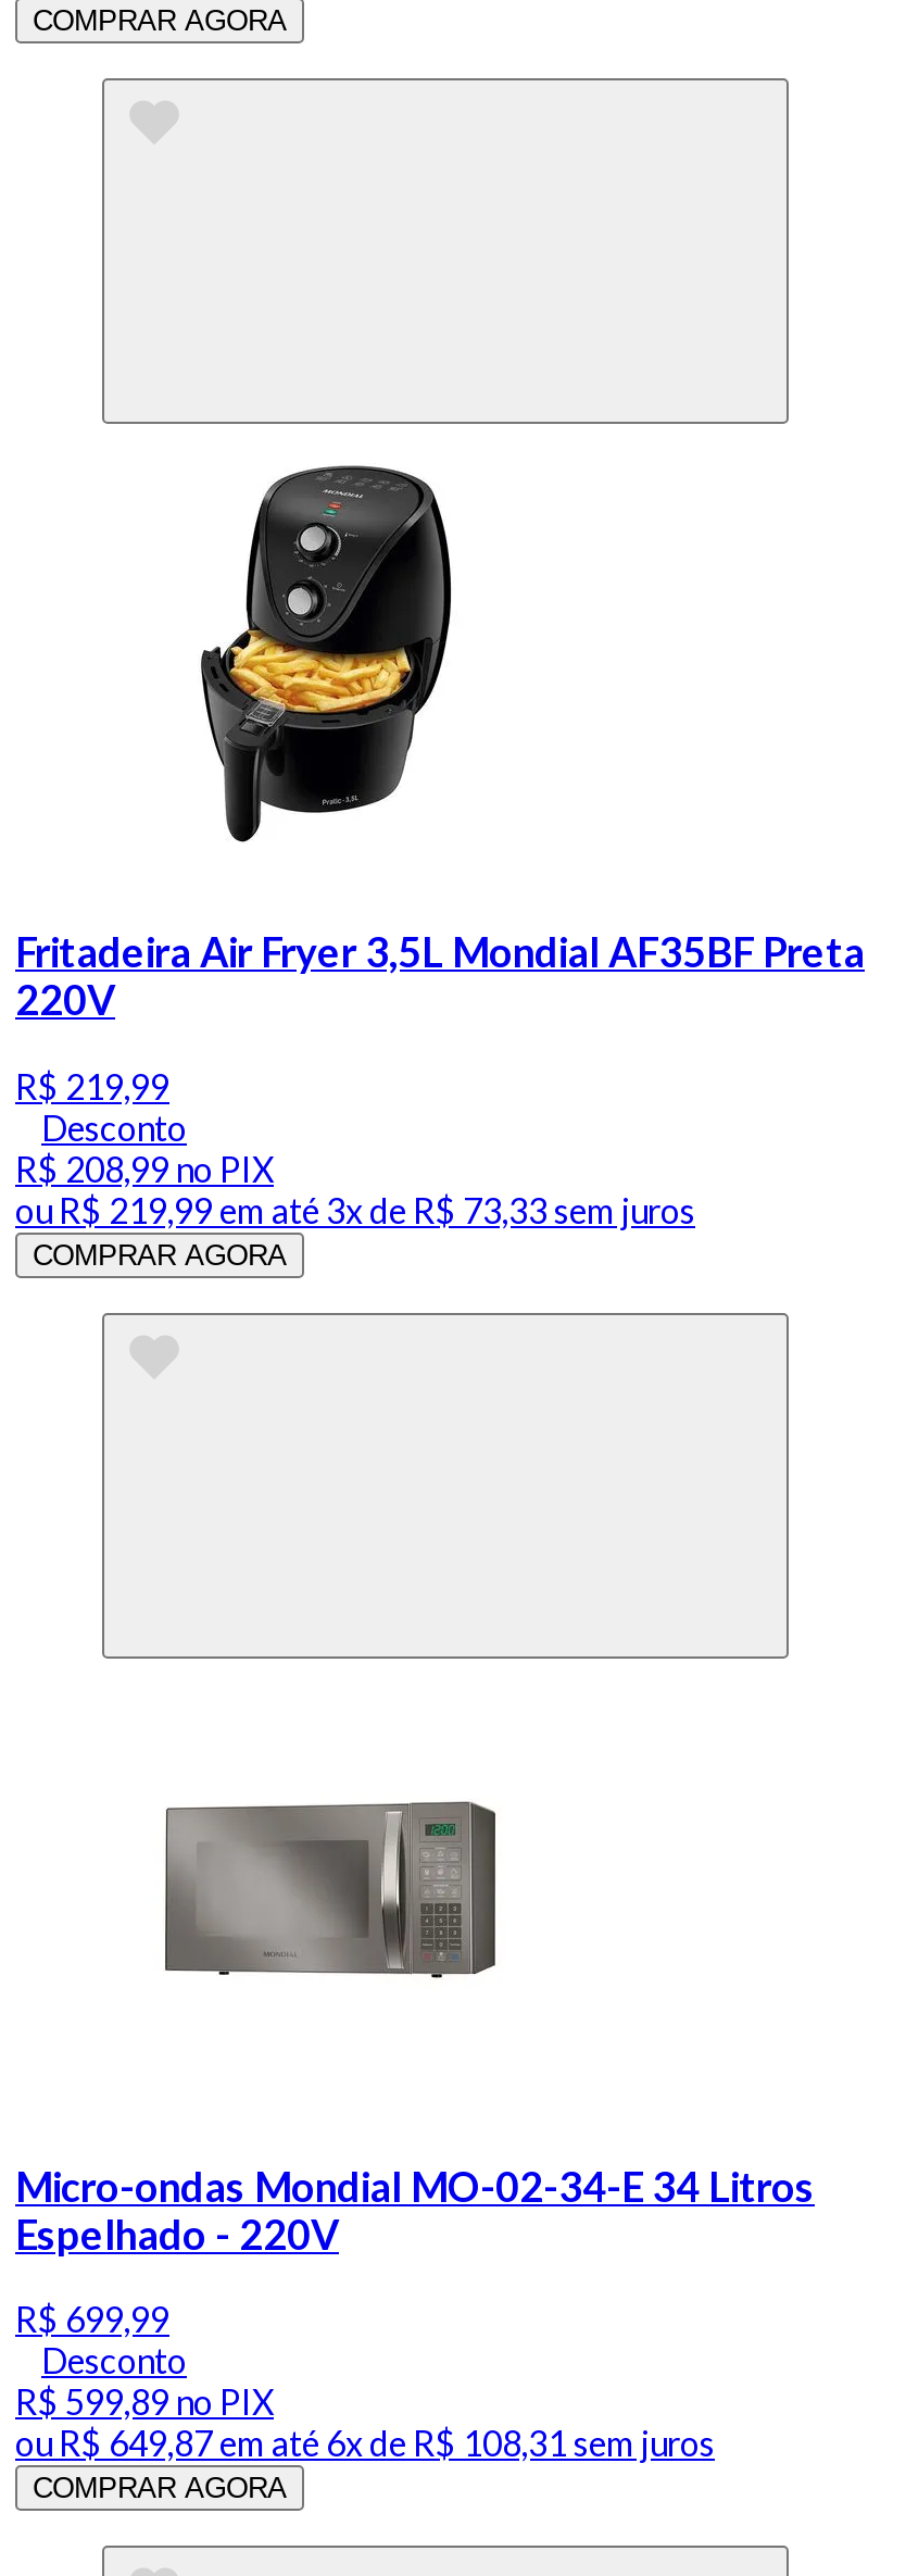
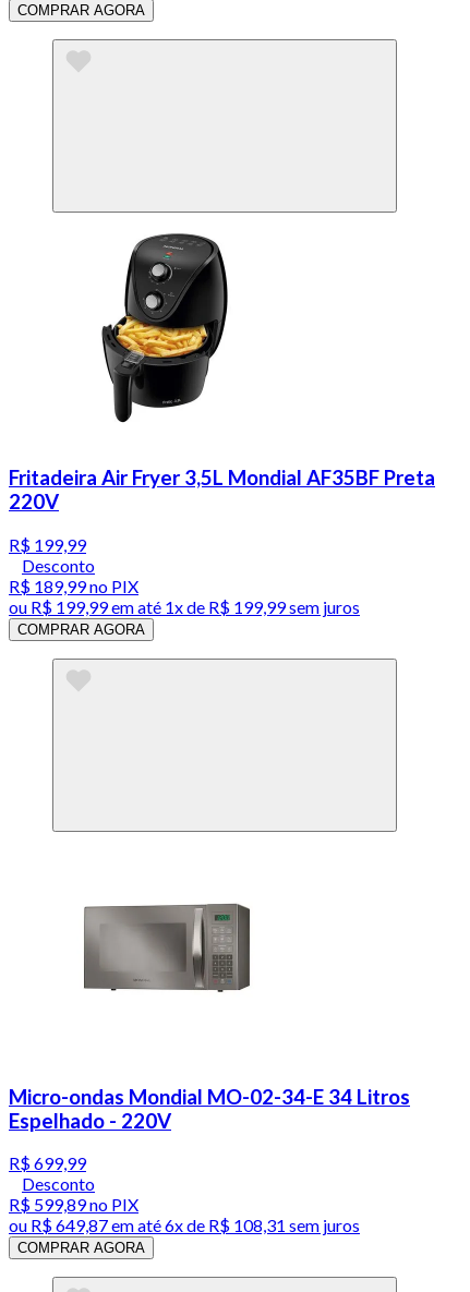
- R$ 219,99
+ R$ 199,99

- R$ 208,99no PIX
+ R$ 189,99no PIX

- ouR$ 219,99em até 3x de R$ 73,33 sem juros
+ ouR$ 199,99em até 1x de R$ 199,99 sem juros
